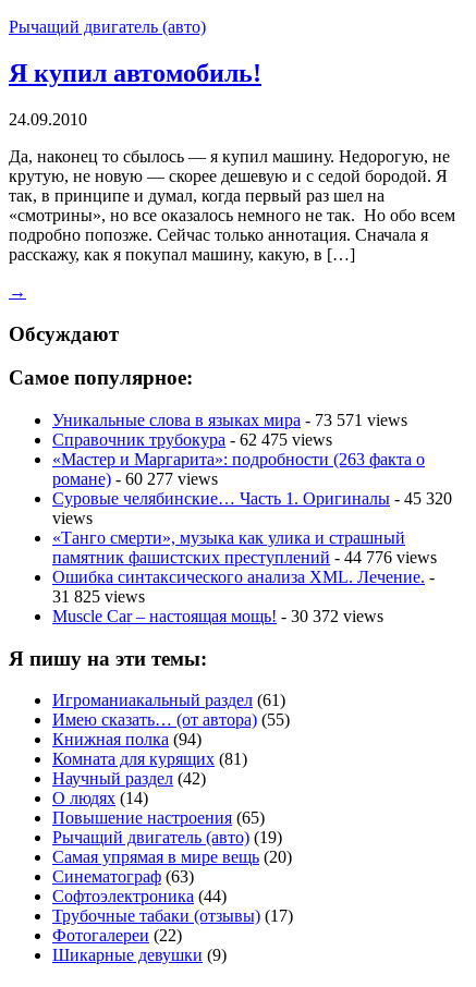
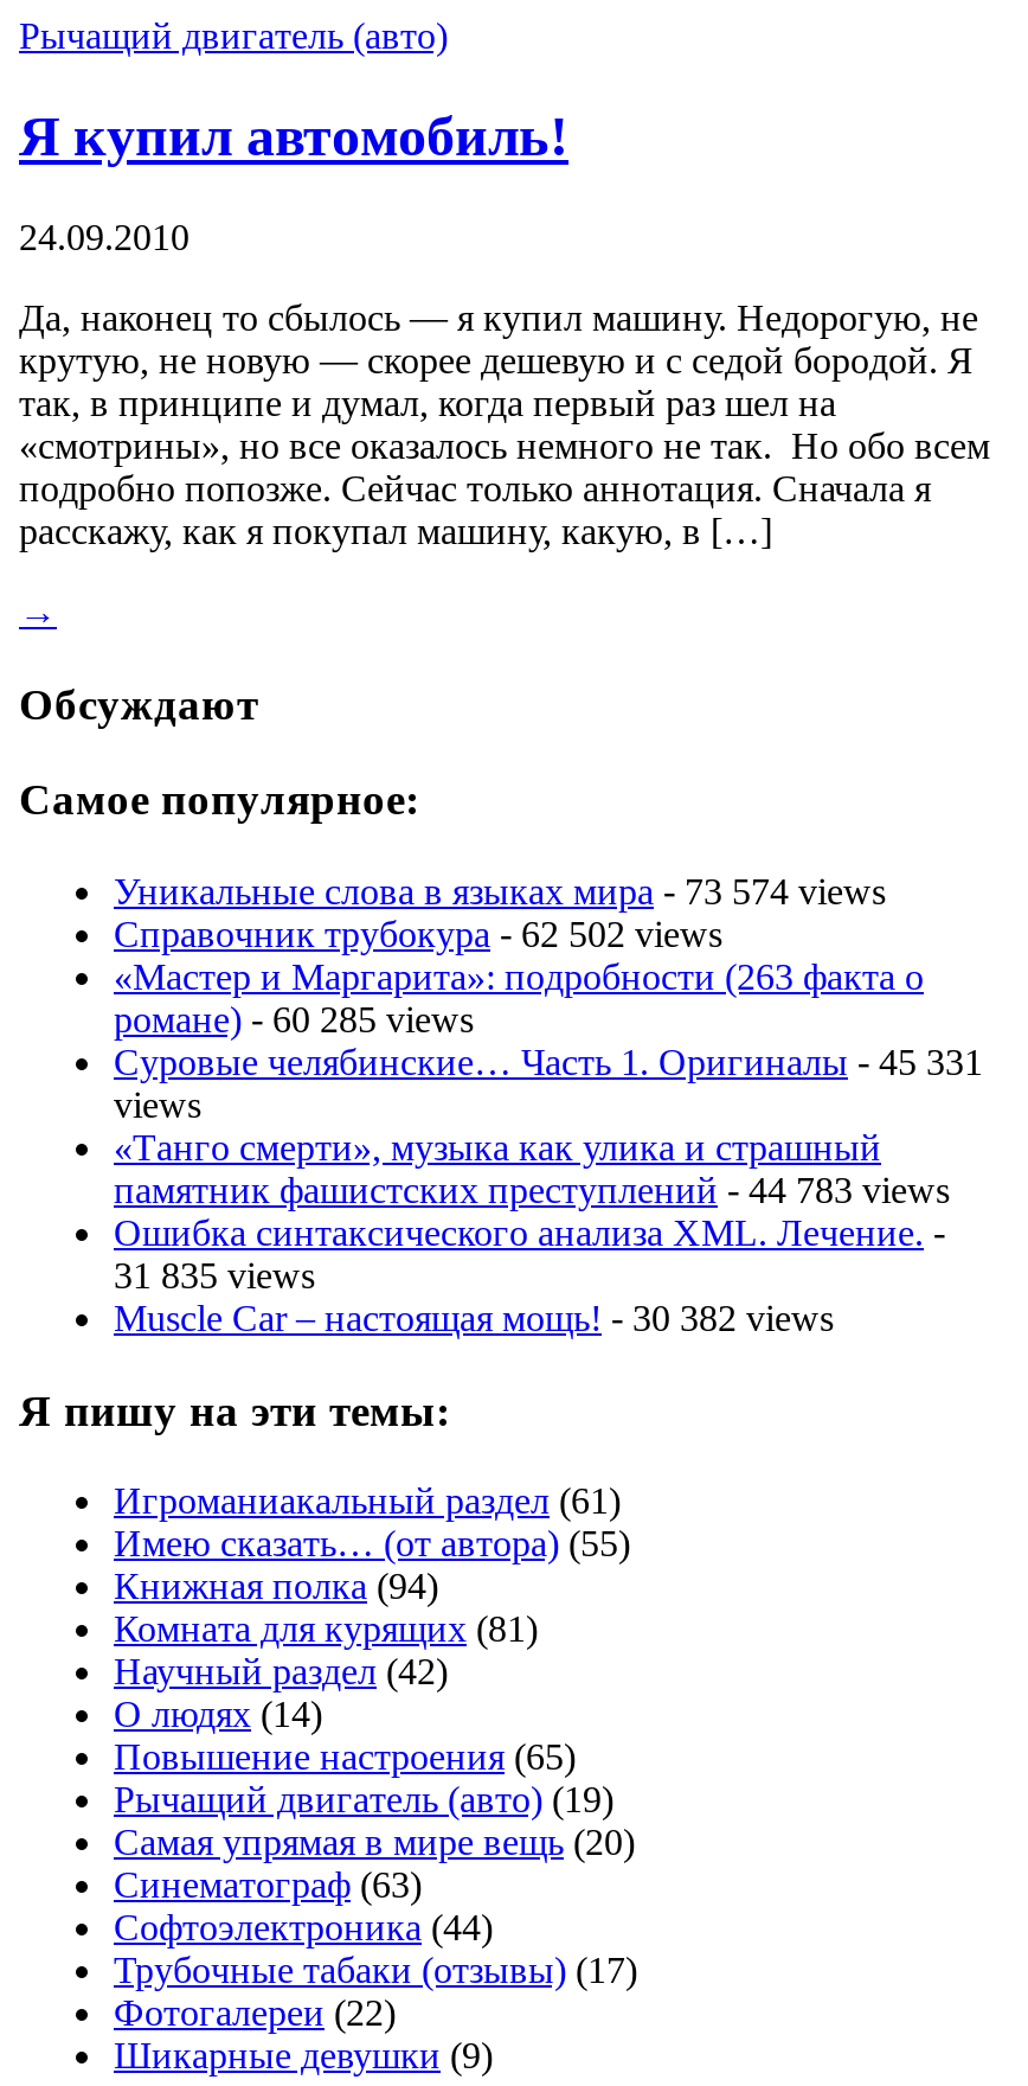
- Уникальные слова в языках мира - 73 571 views
+ Уникальные слова в языках мира - 73 574 views

- Справочник трубокура - 62 475 views
+ Справочник трубокура - 62 502 views

- романе) - 60 277 views
+ романе) - 60 285 views

- Суровые челябинские… Часть 1. Оригиналы - 45 320
+ Суровые челябинские… Часть 1. Оригиналы - 45 331

- памятник фашистских преступлений - 44 776 views
+ памятник фашистских преступлений - 44 783 views

- 31 825 views
+ 31 835 views

- Muscle Car – настоящая мощь! - 30 372 views
+ Muscle Car – настоящая мощь! - 30 382 views
